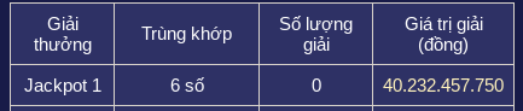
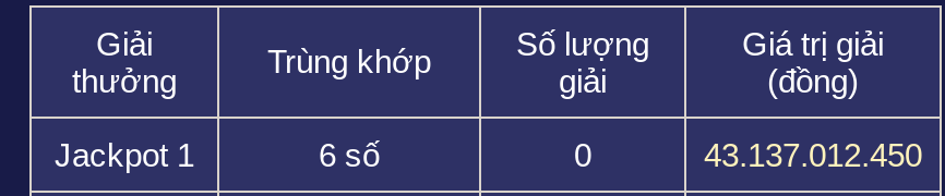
- 40.232.457.750
+ 43.137.012.450
